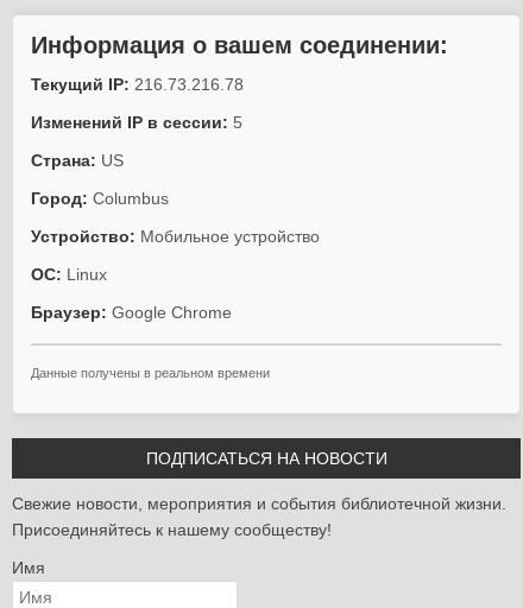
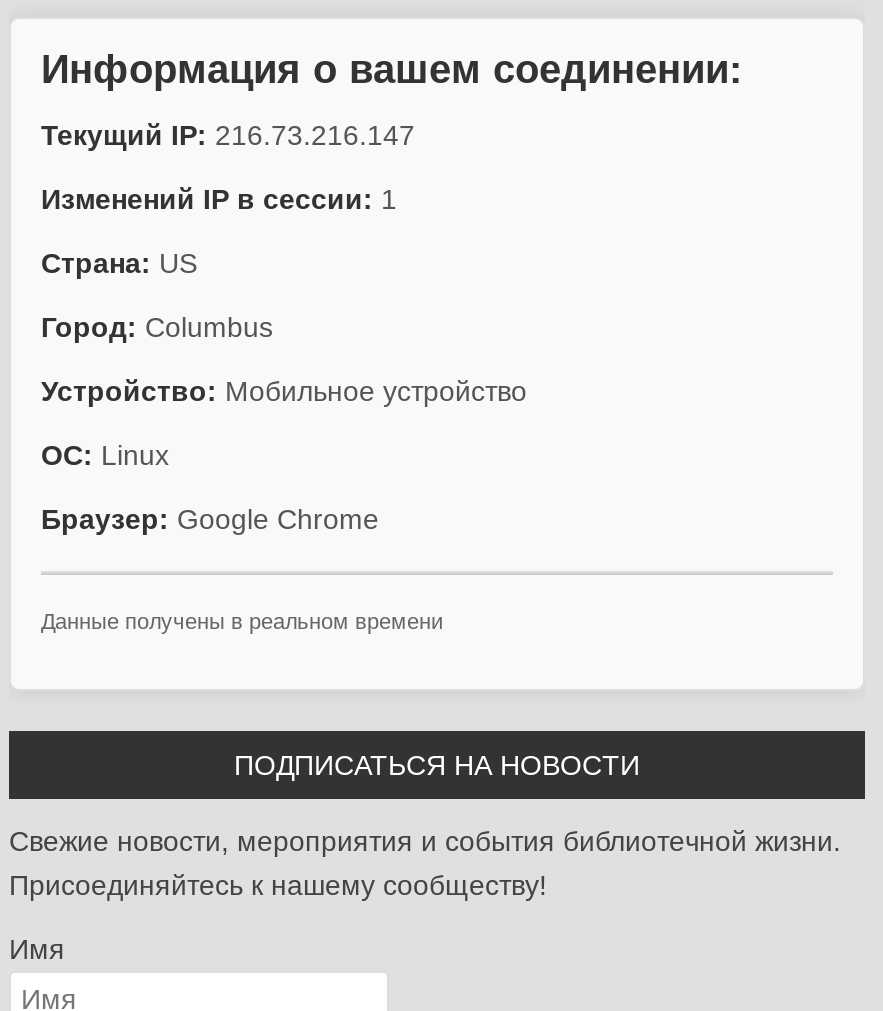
- Текущий IP: 216.73.216.78
+ Текущий IP: 216.73.216.147

- Изменений IP в сессии: 5
+ Изменений IP в сессии: 1
